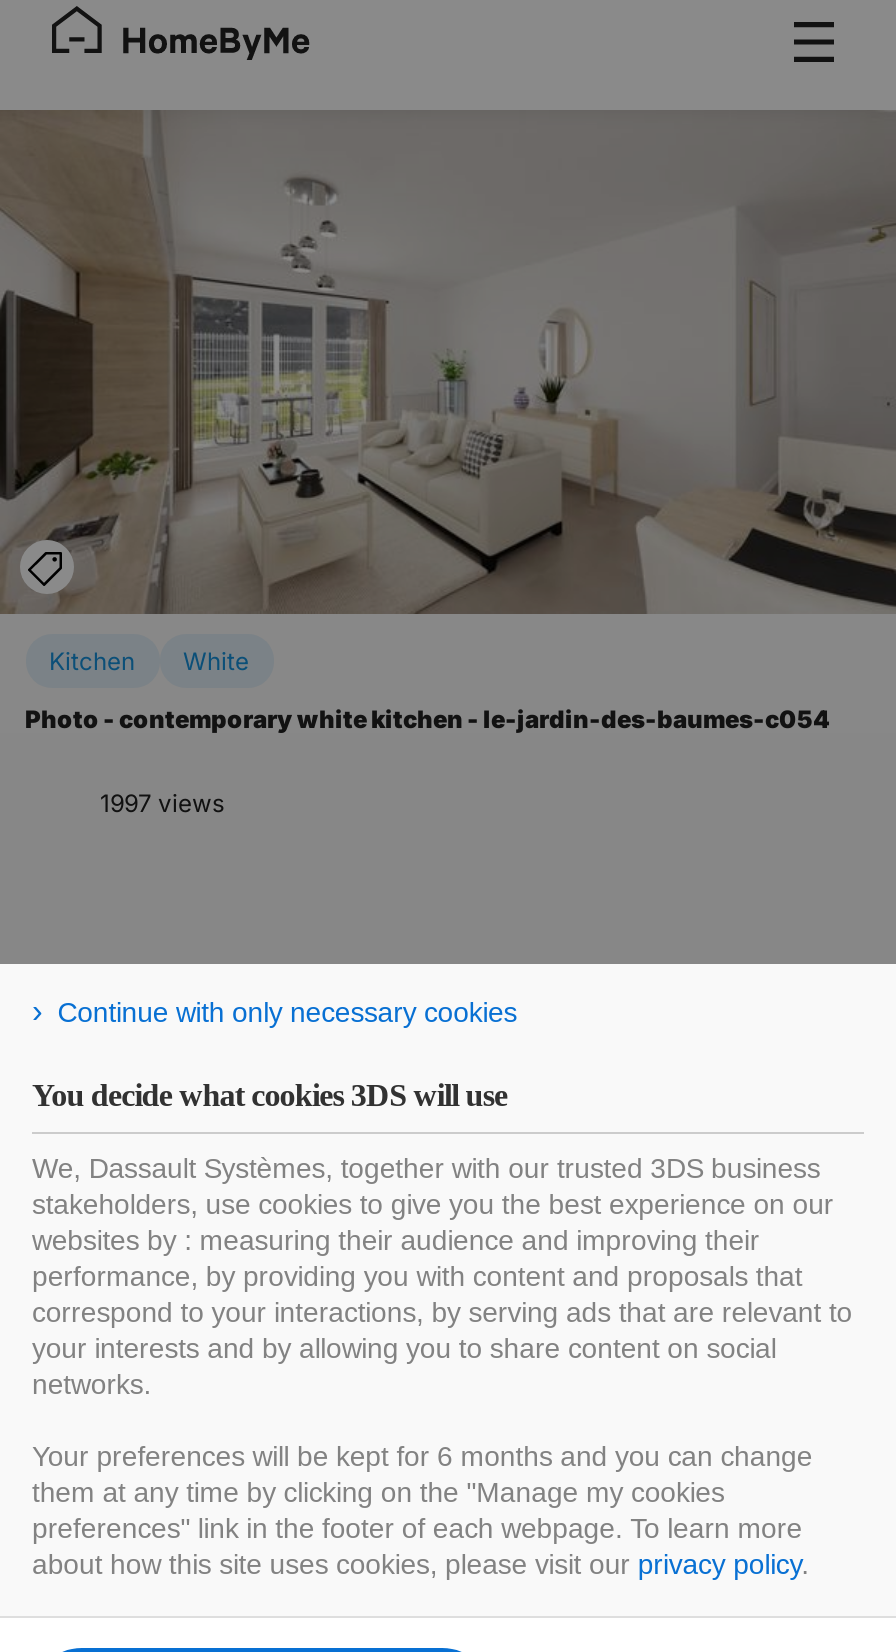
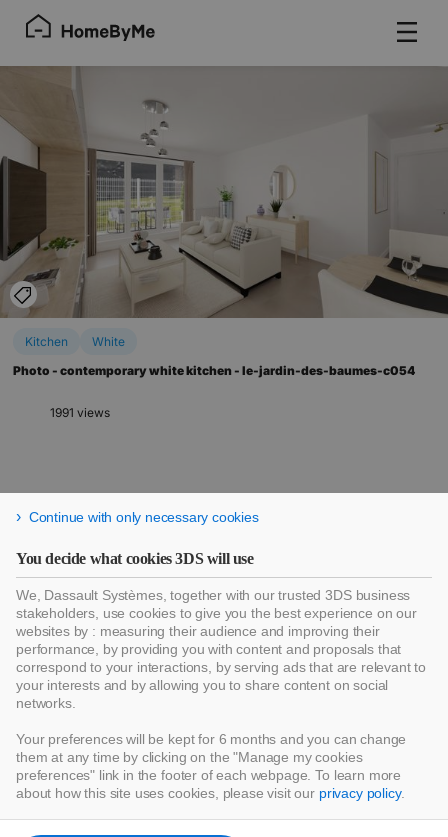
- 1997 views
+ 1991 views
